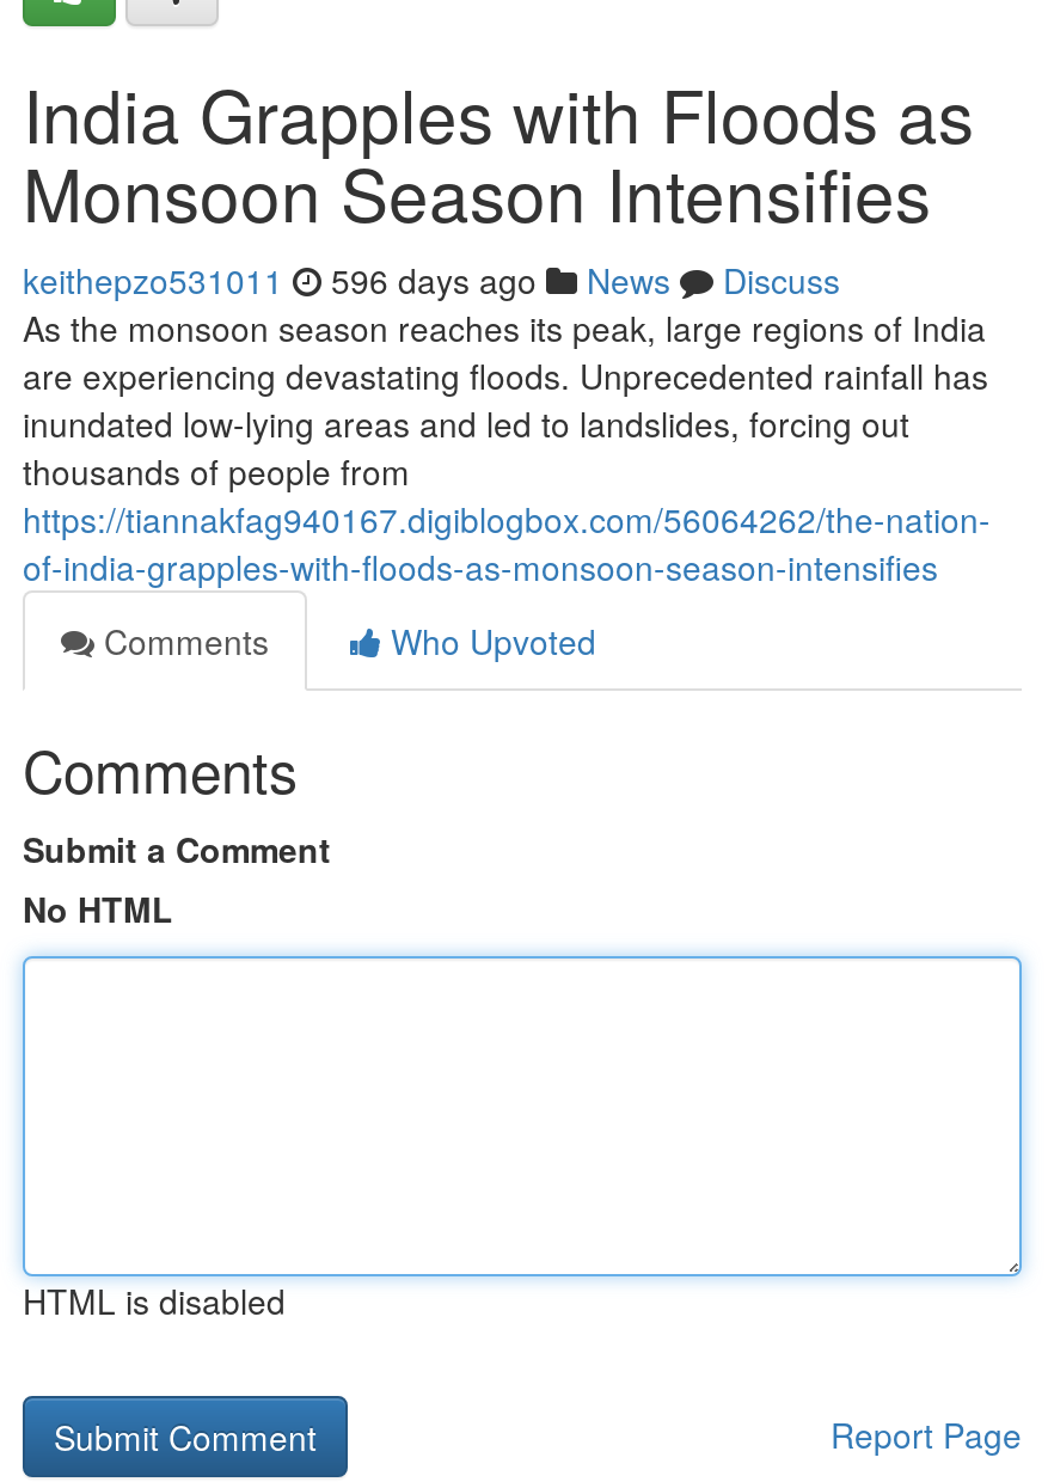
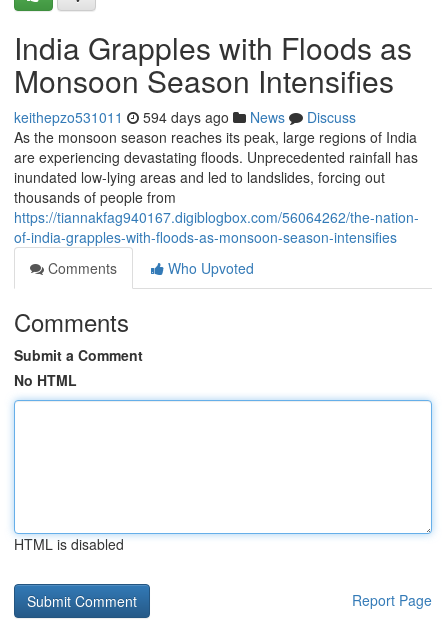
- keithepzo531011 596 days ago News Discuss
+ keithepzo531011 594 days ago News Discuss
